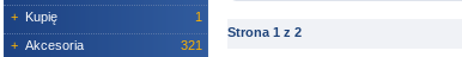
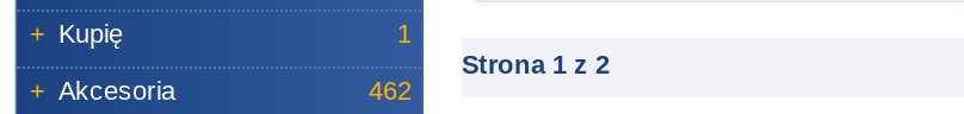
- 321
+ 462
